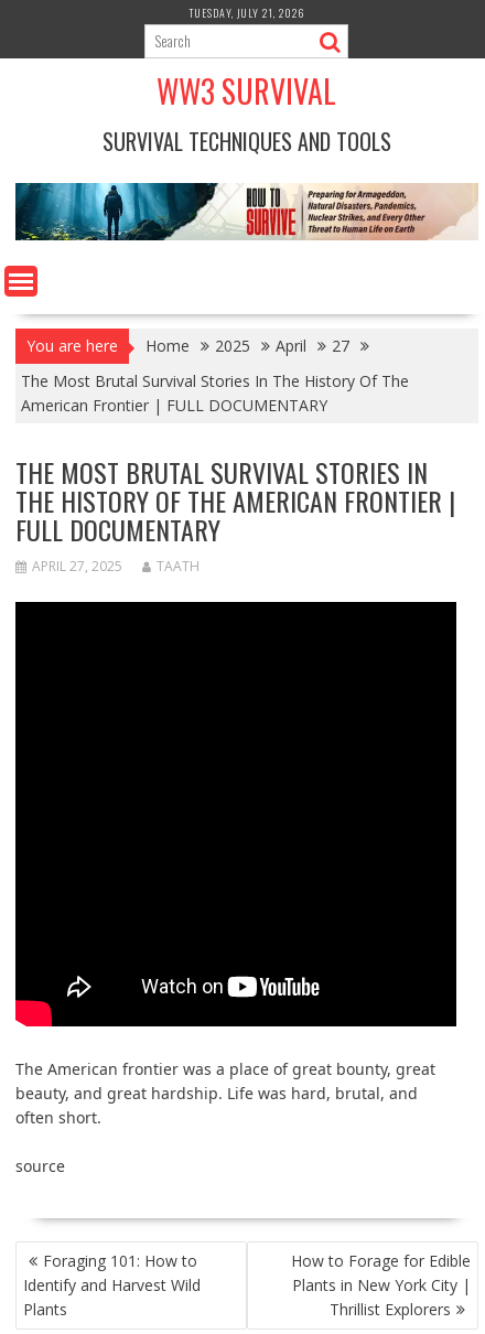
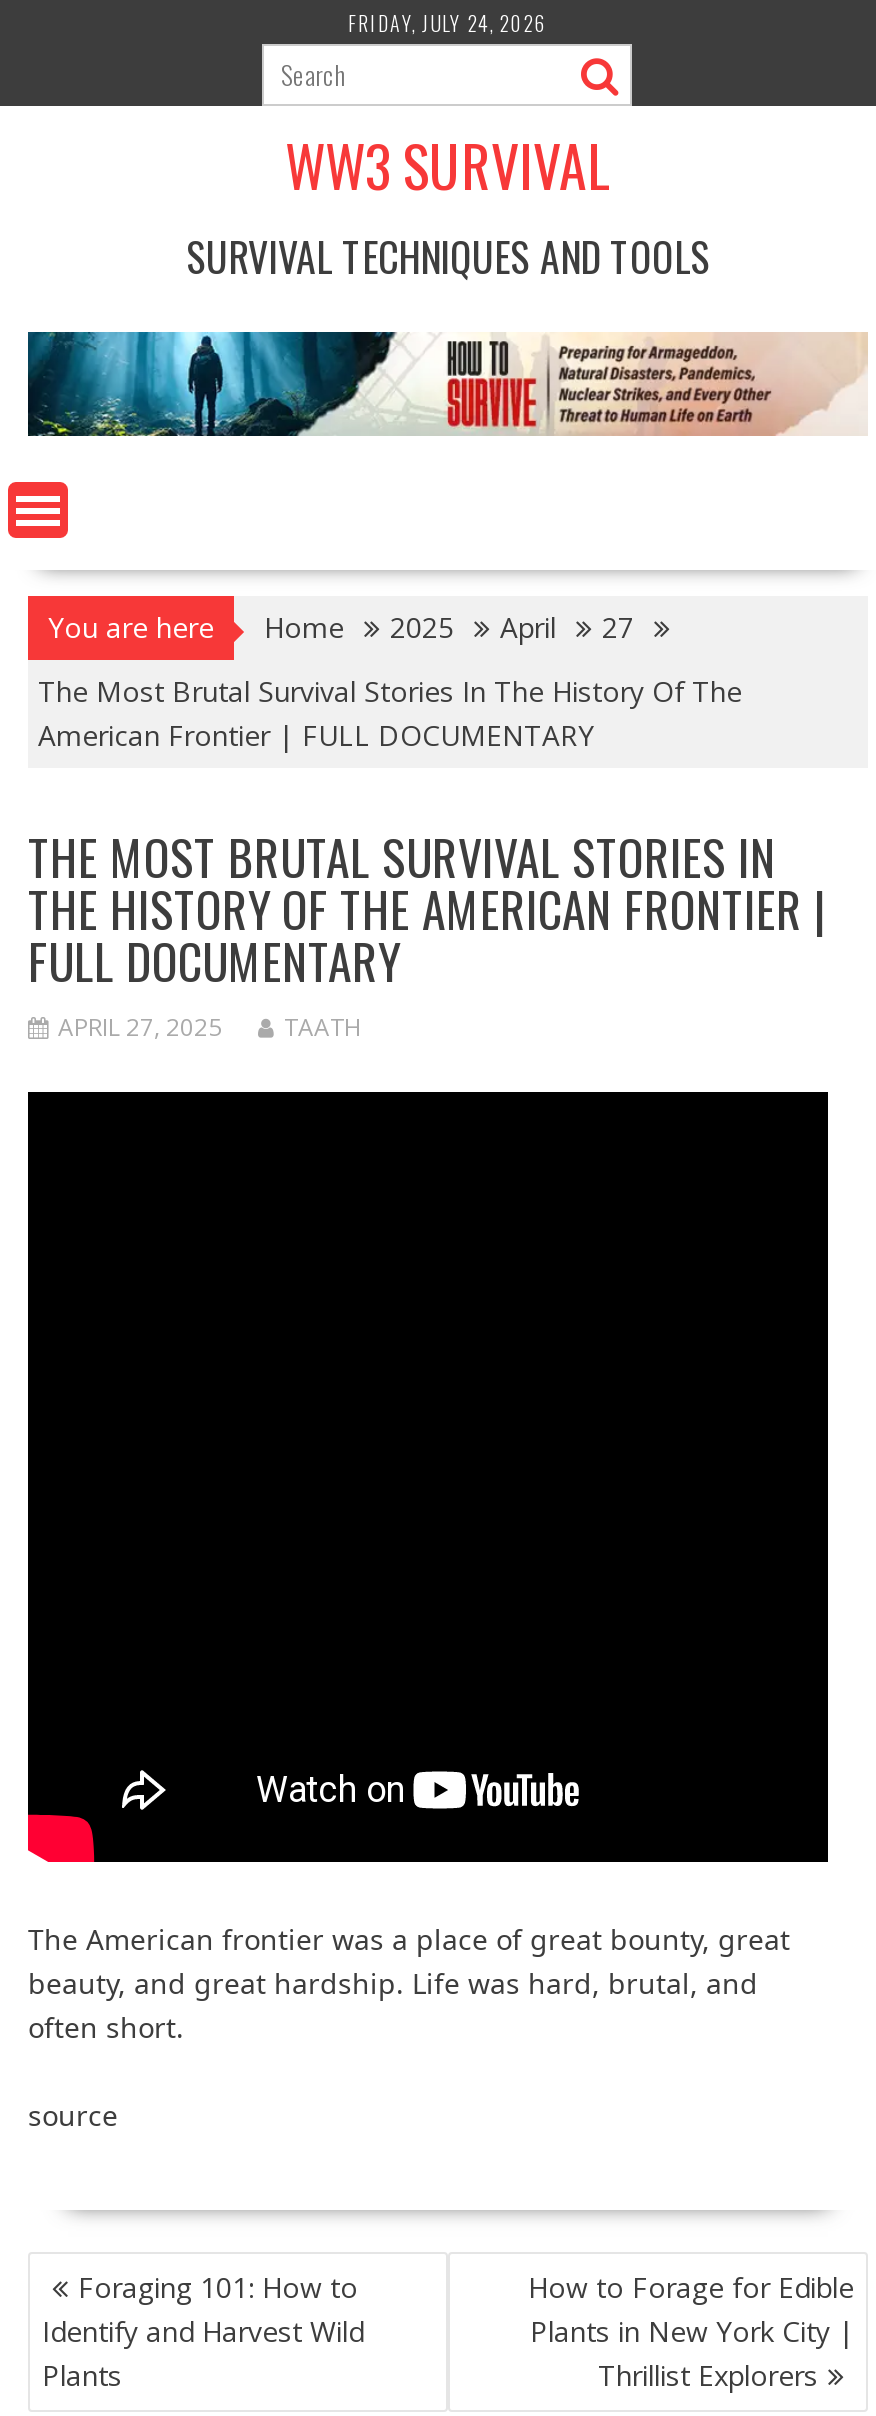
- TUESDAY, JULY 21, 2026
+ FRIDAY, JULY 24, 2026
